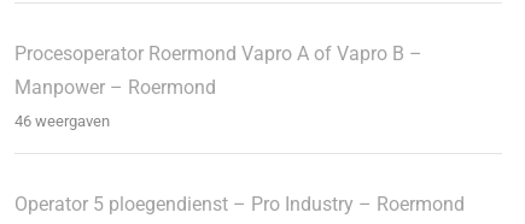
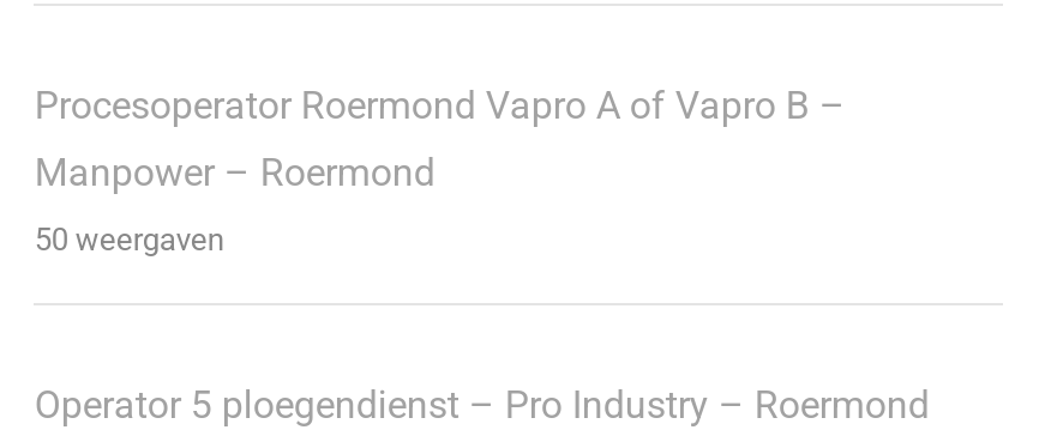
- 46 weergaven
+ 50 weergaven
